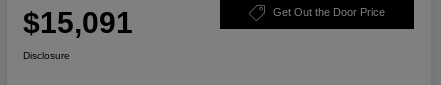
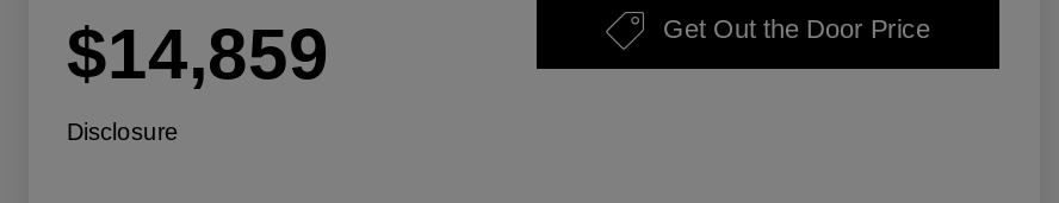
- $15,091
+ $14,859
